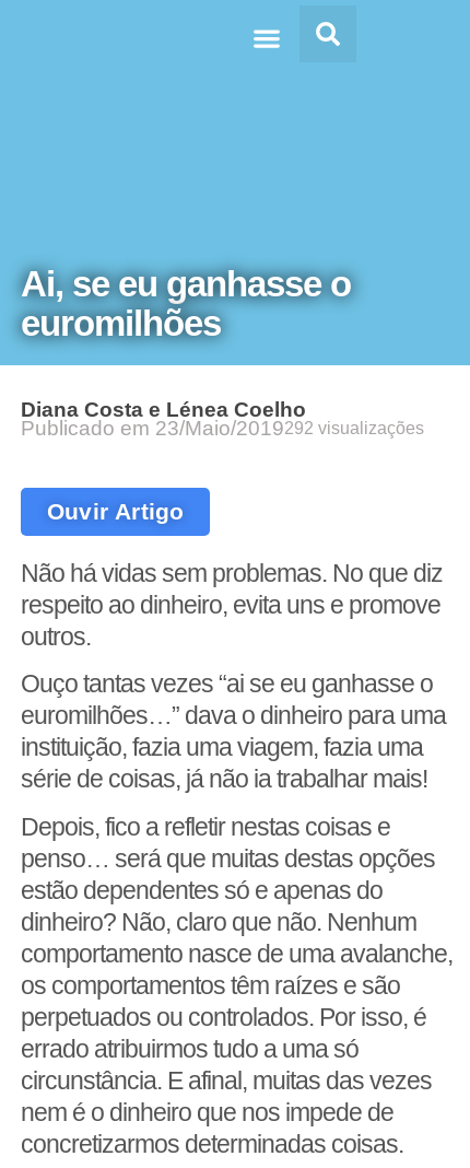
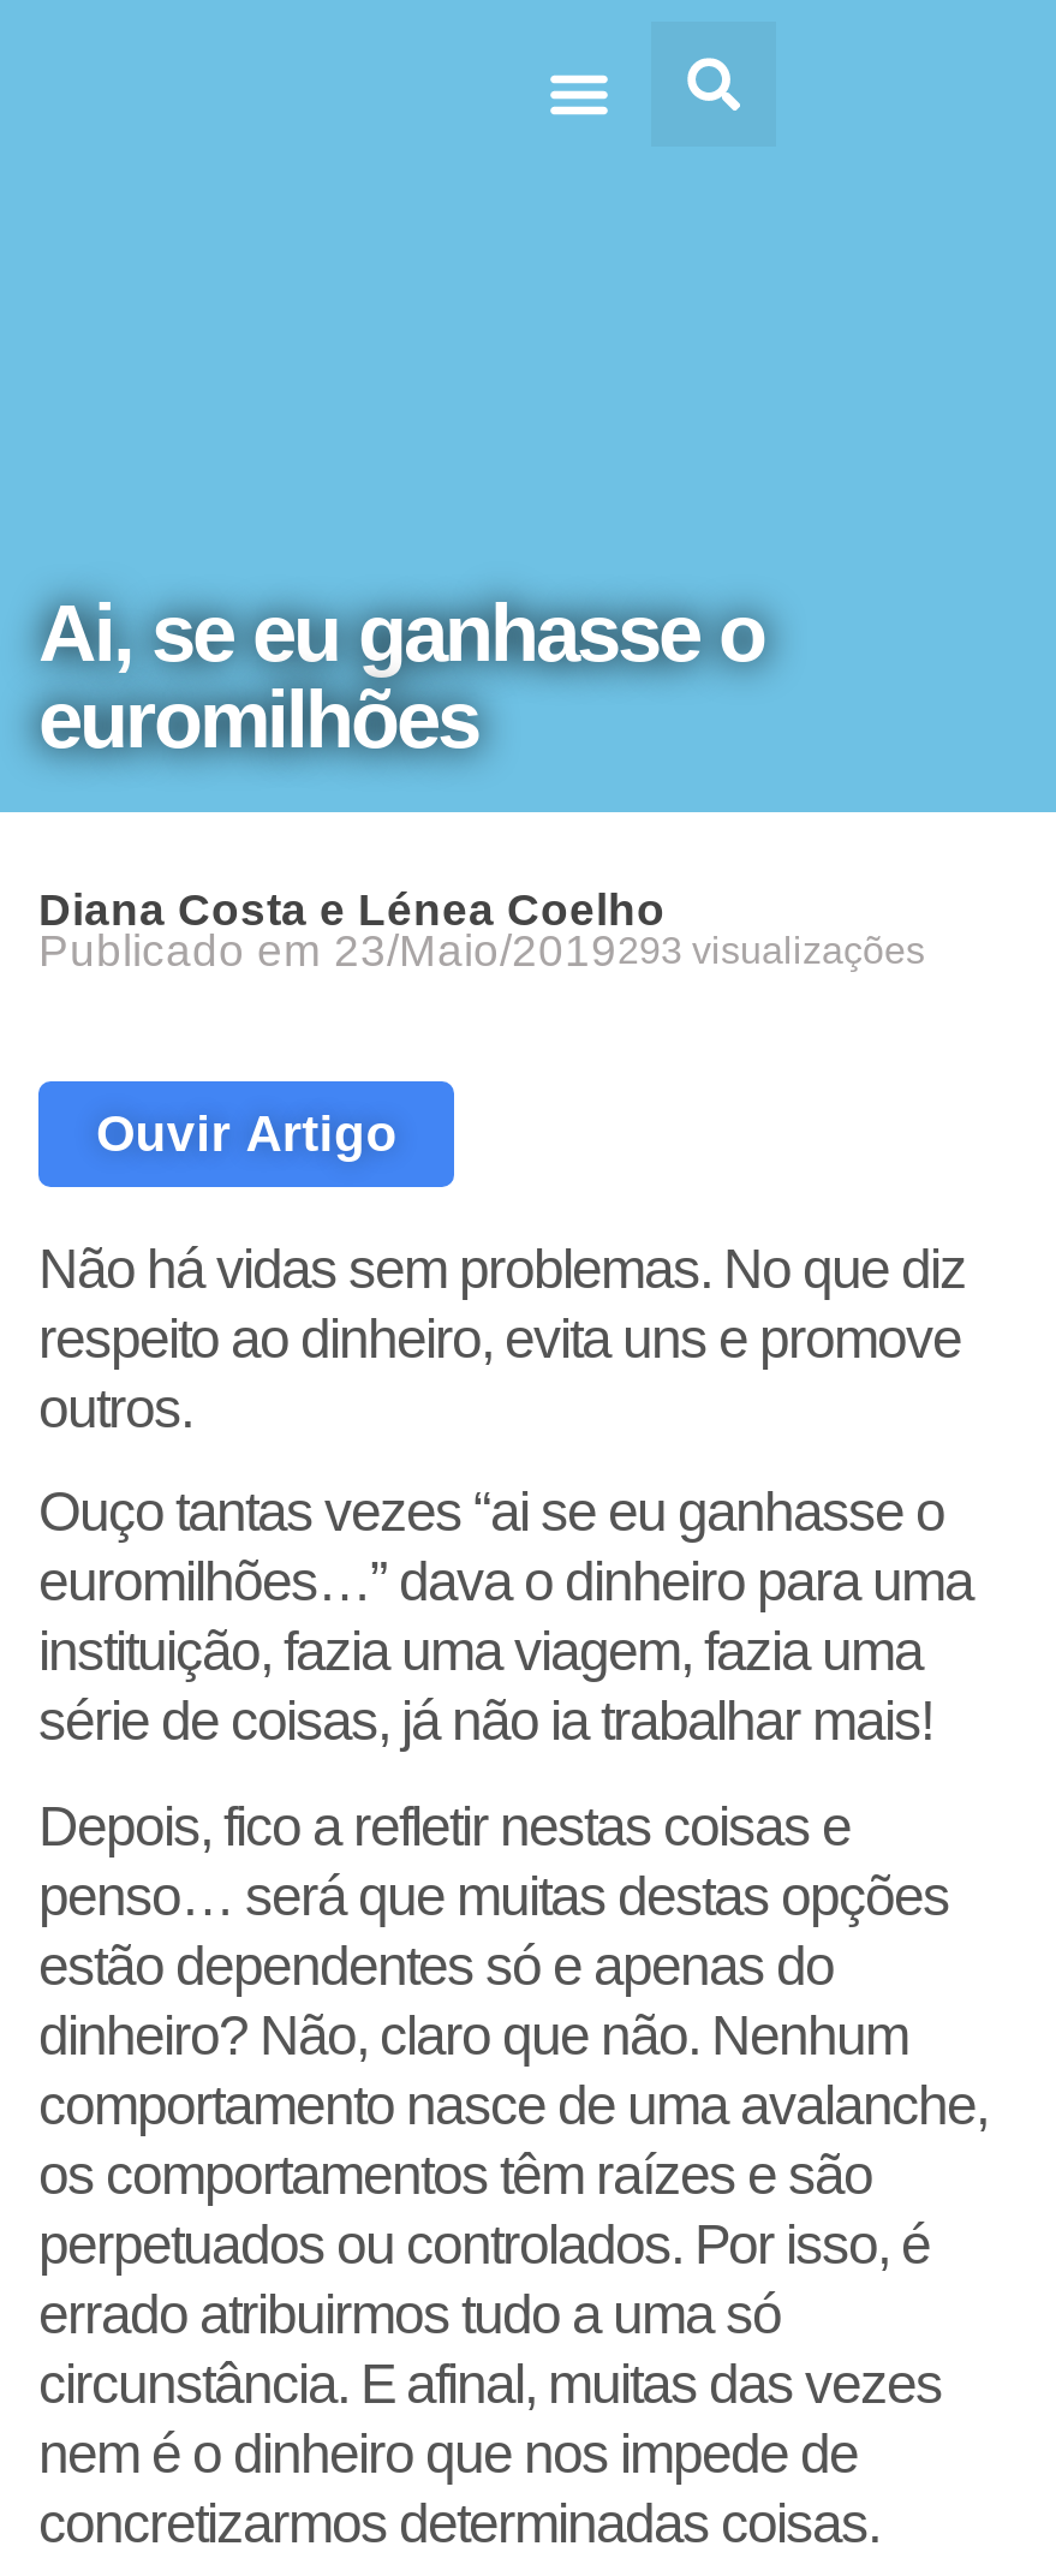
- Publicado em 23/Maio/2019292 visualizações
+ Publicado em 23/Maio/2019293 visualizações
